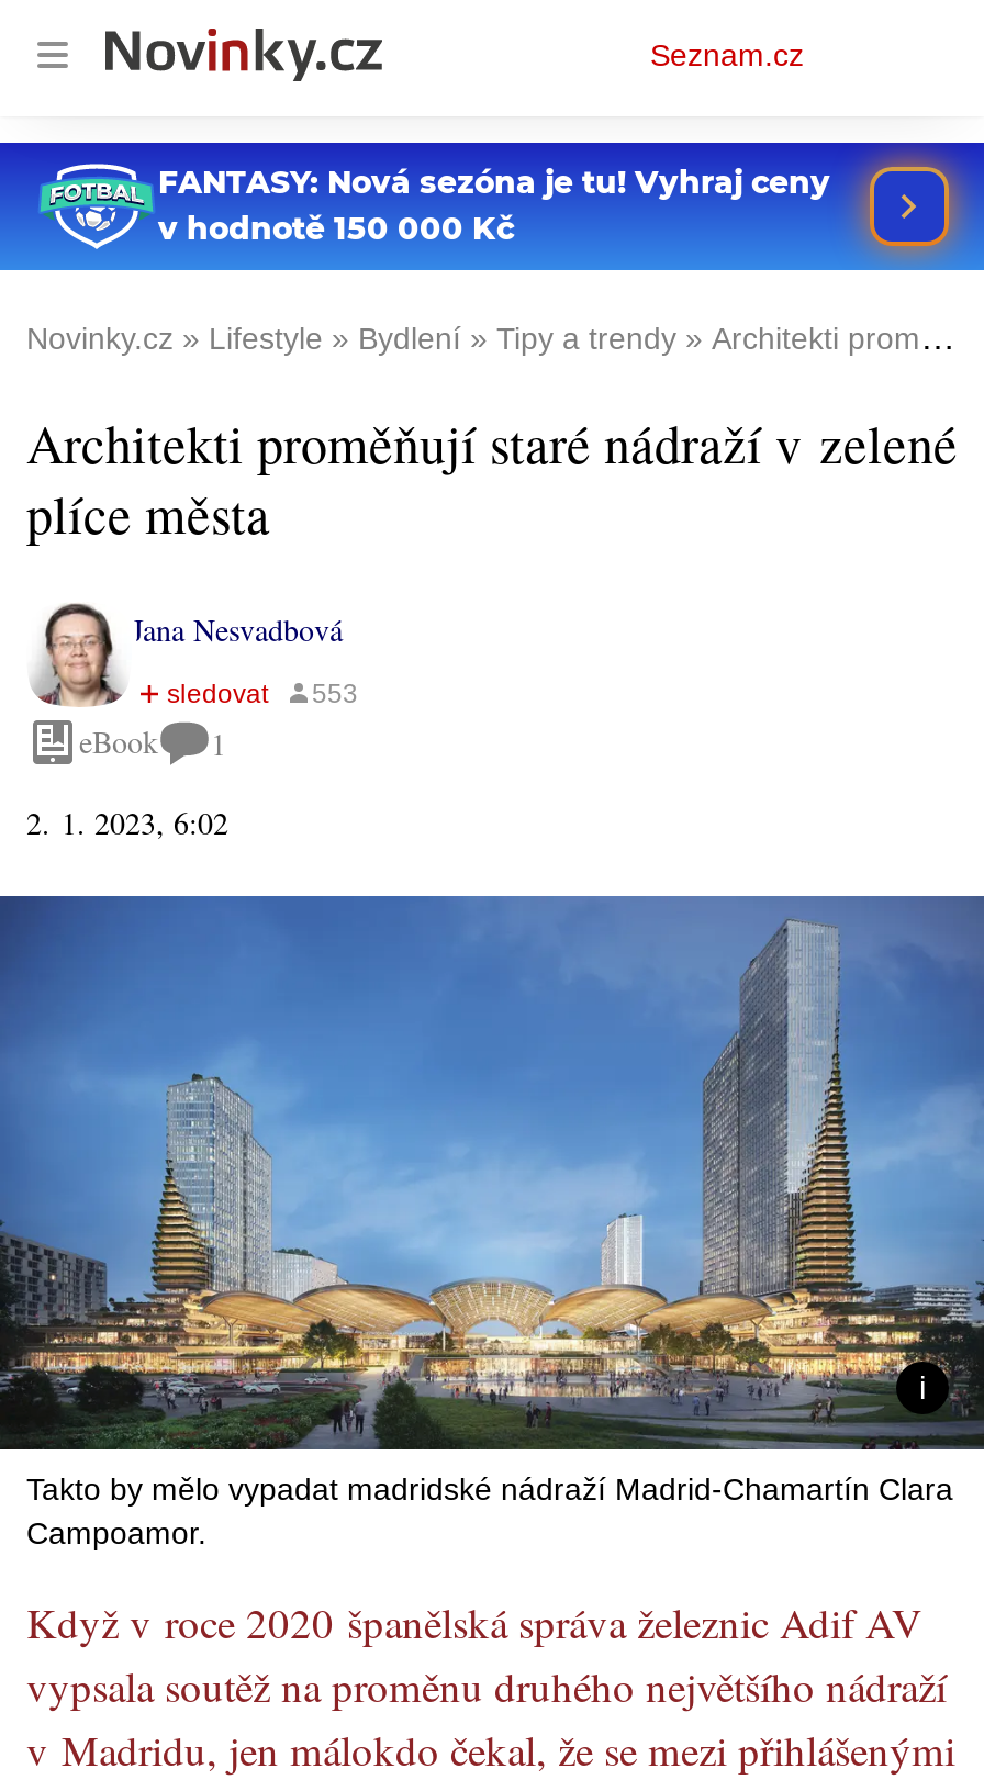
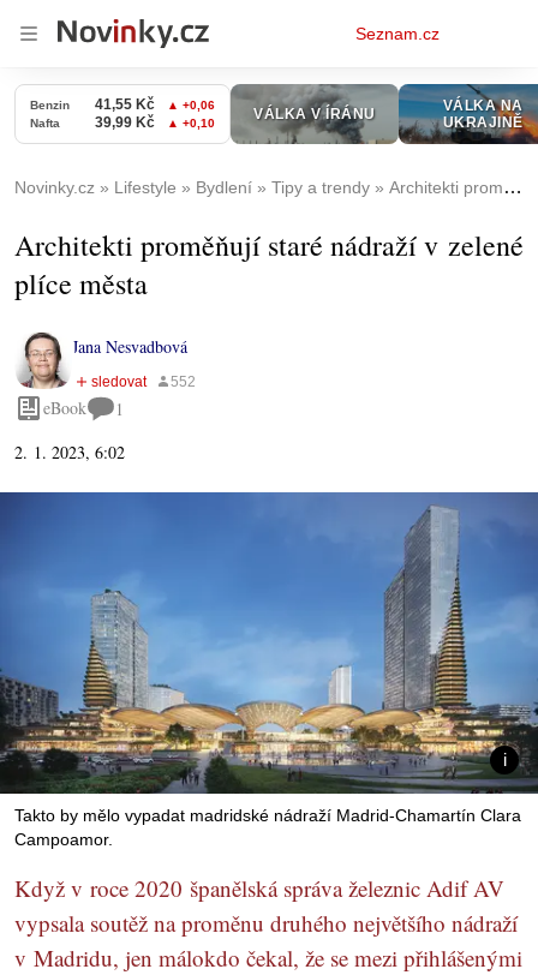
- [image]
+ [image]
